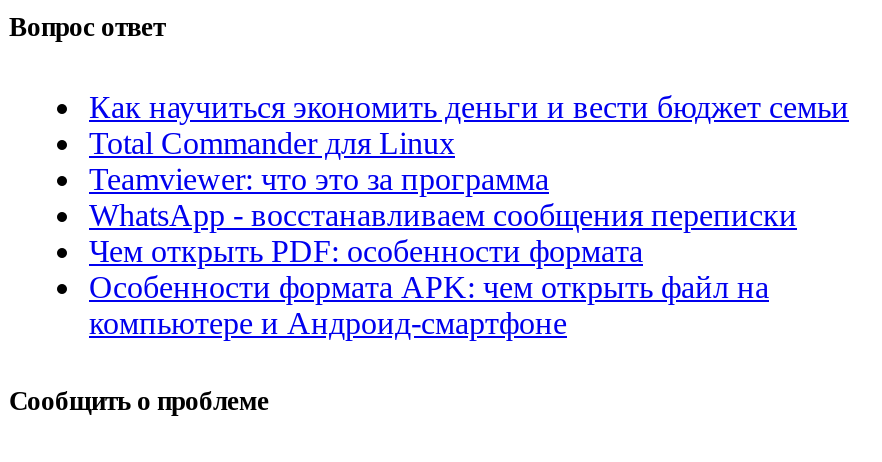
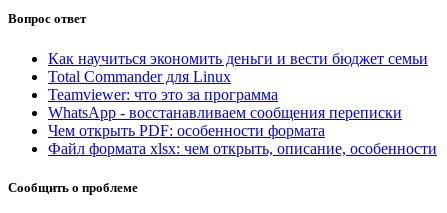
- Особенности формата APK: чем открыть файл на
- компьютере и Андроид-смартфоне
+ Файл формата xlsx: чем открыть, описание, особенности
